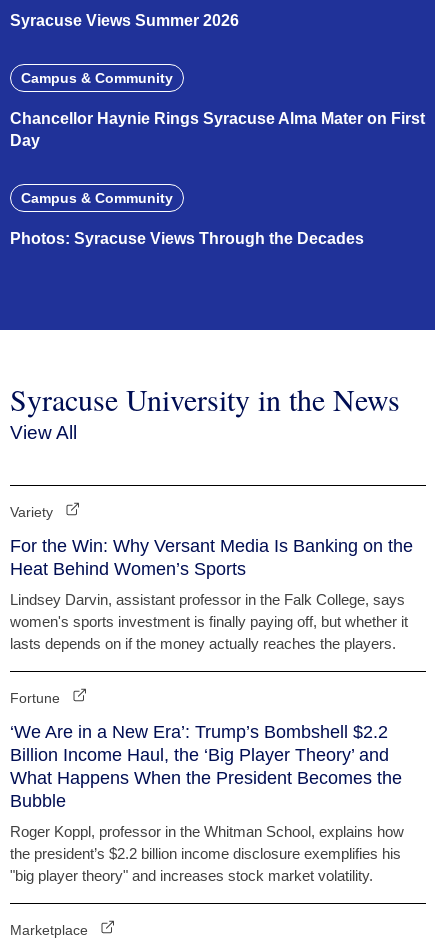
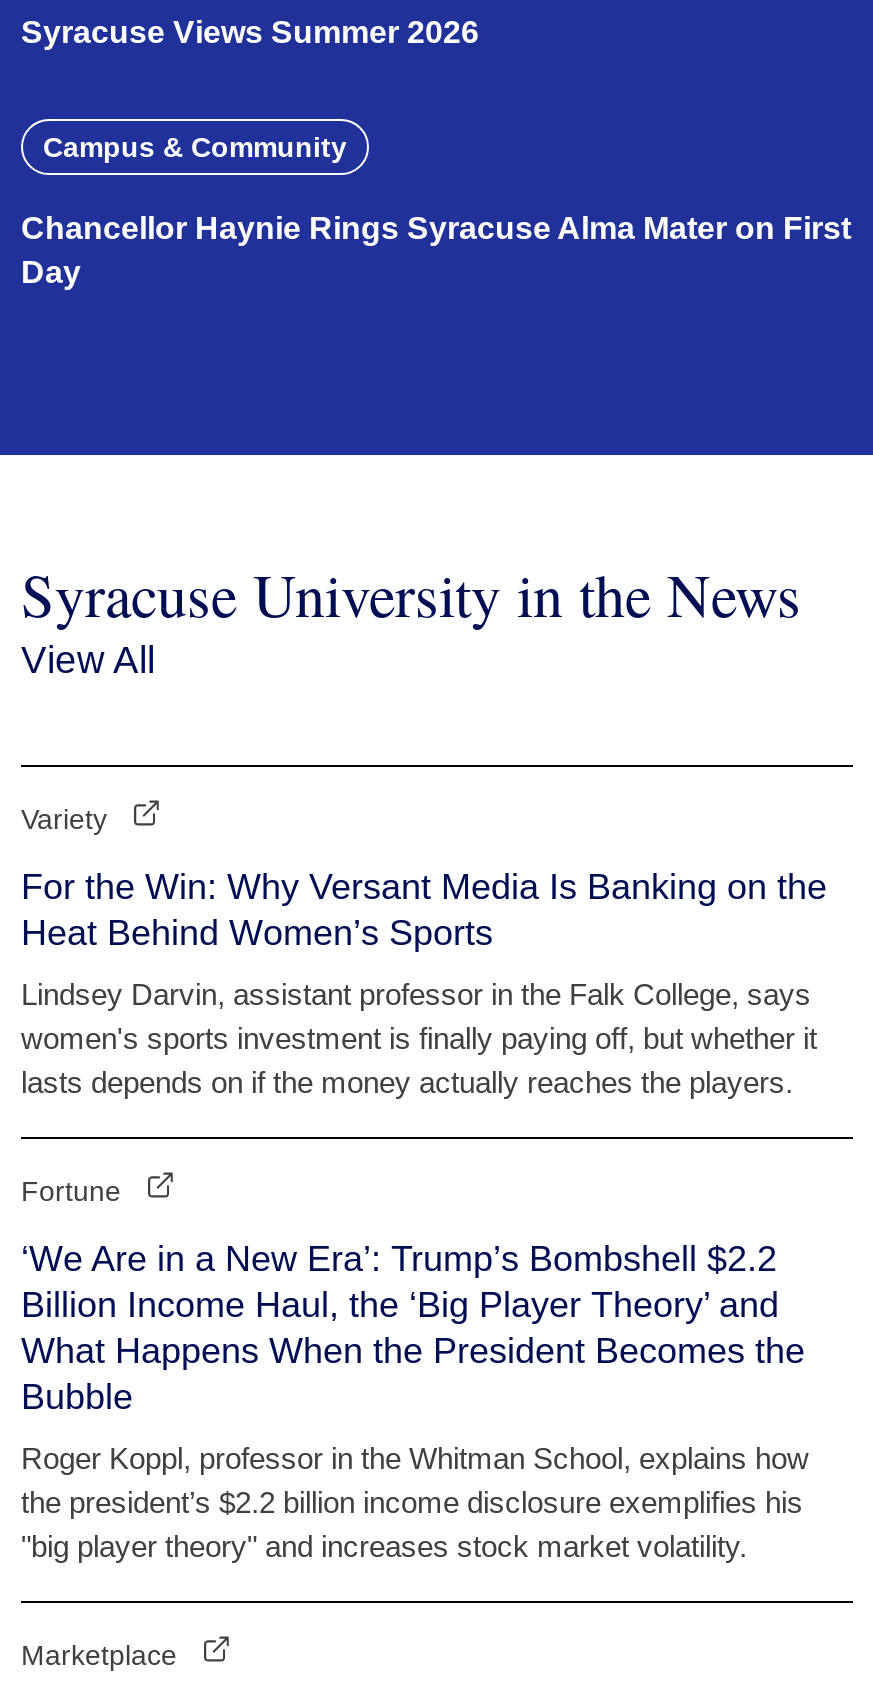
- Campus & Community
- Photos: Syracuse Views Through the Decades
